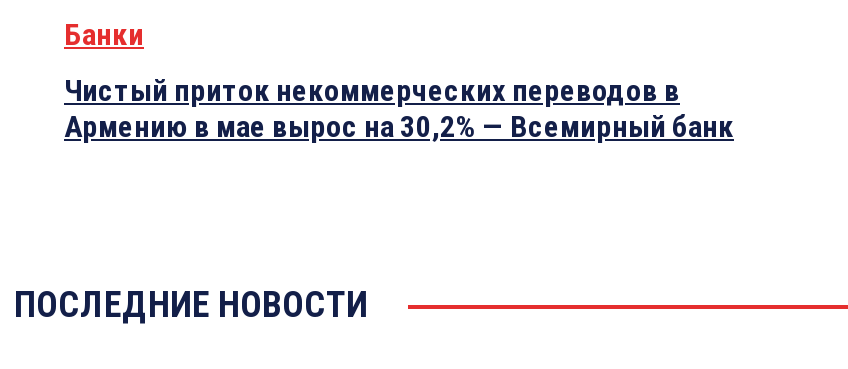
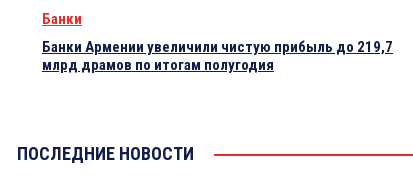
- Чистый приток некоммерческих переводов в
- Армению в мае вырос на 30,2% — Всемирный банк
+ Банки Армении увеличили чистую прибыль до 219,7
+ млрд драмов по итогам полугодия
